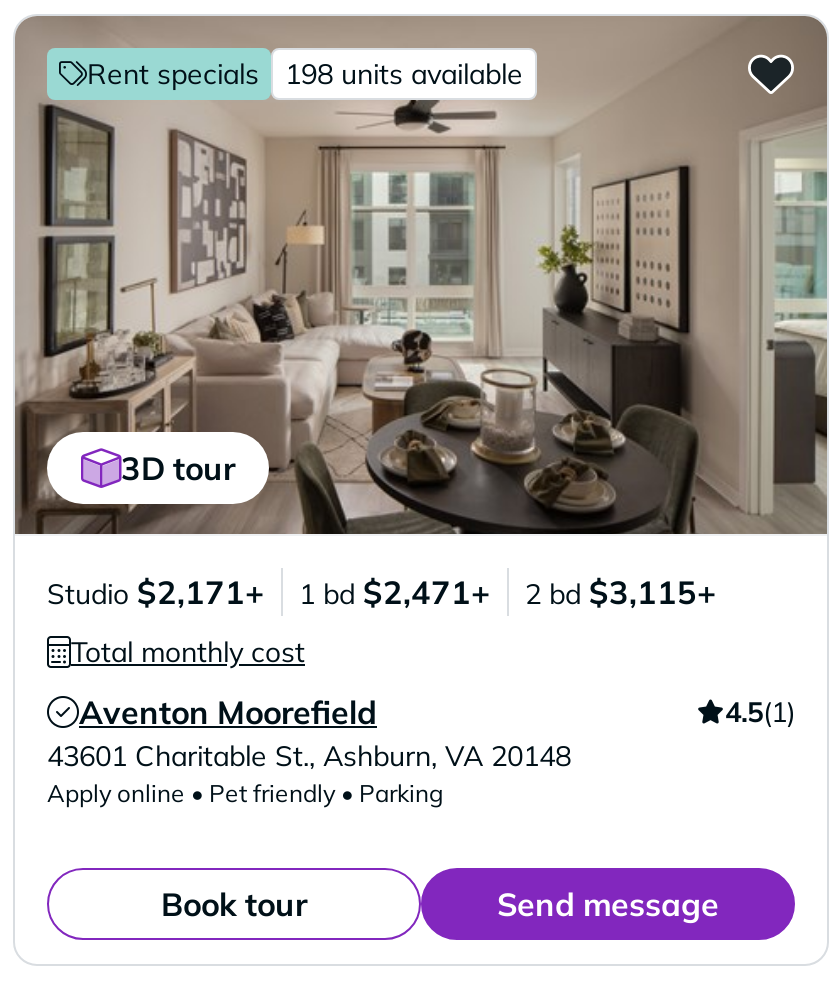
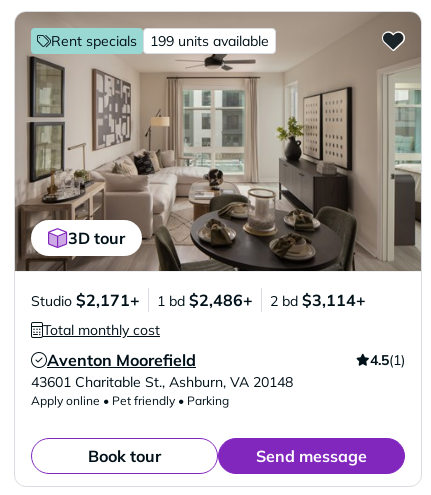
- 198 units available
+ 199 units available

- 1 bd $2,471+
+ 1 bd $2,486+

- 2 bd $3,115+
+ 2 bd $3,114+
